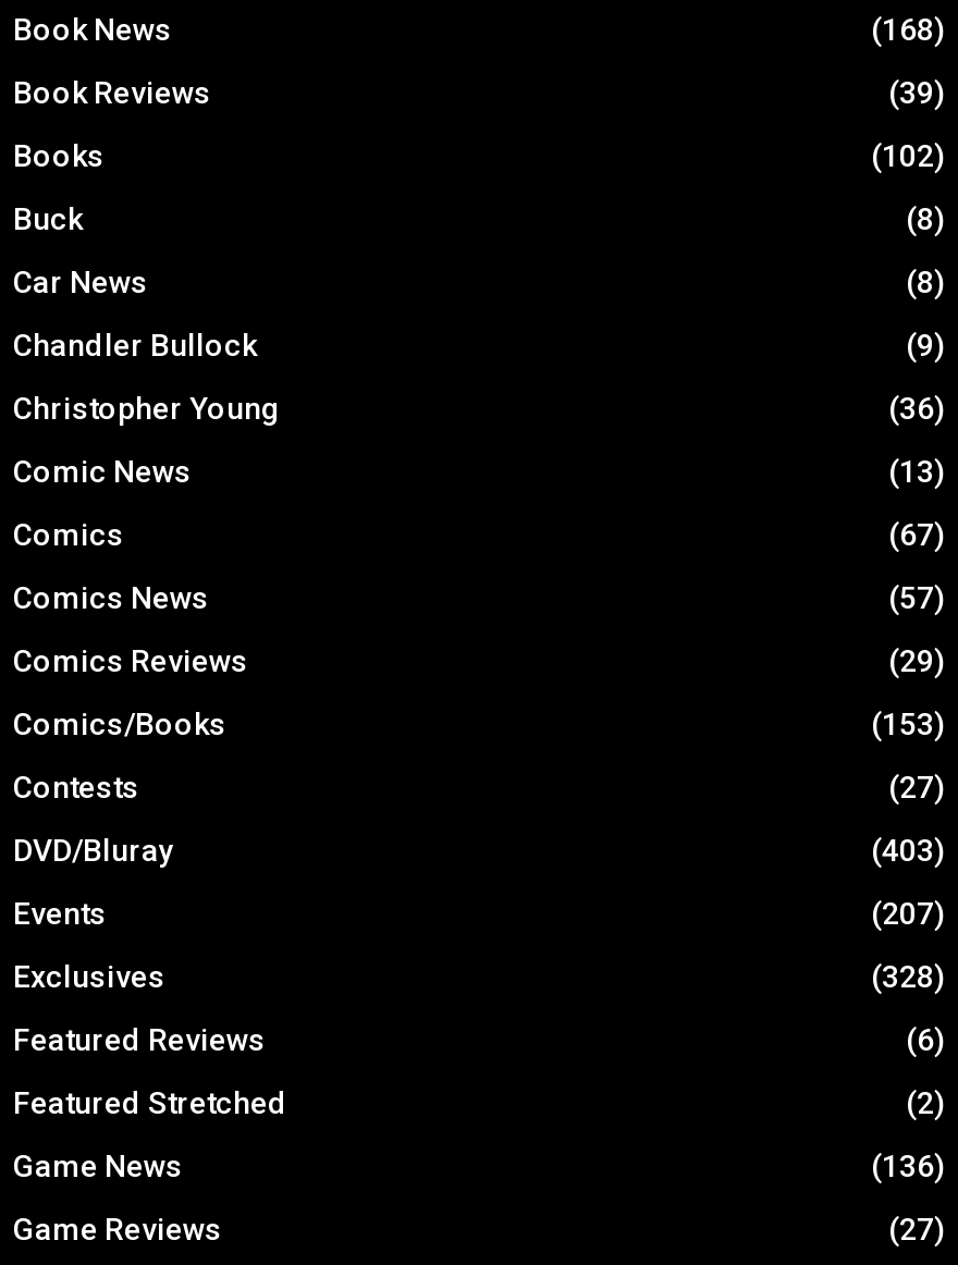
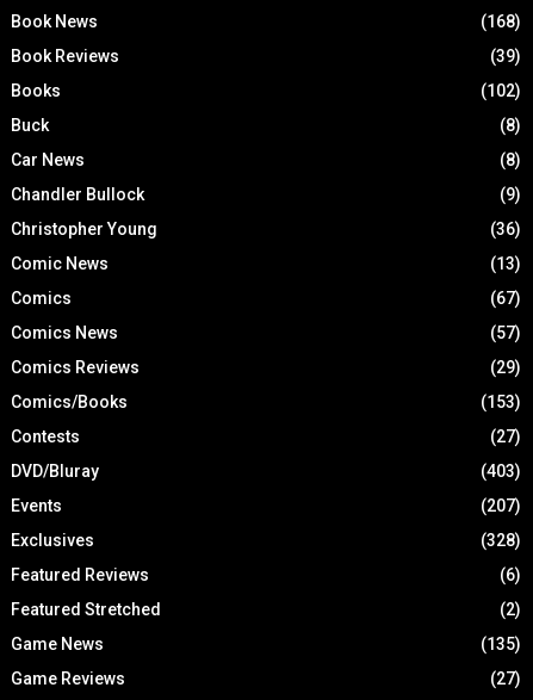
- (136)
+ (135)
